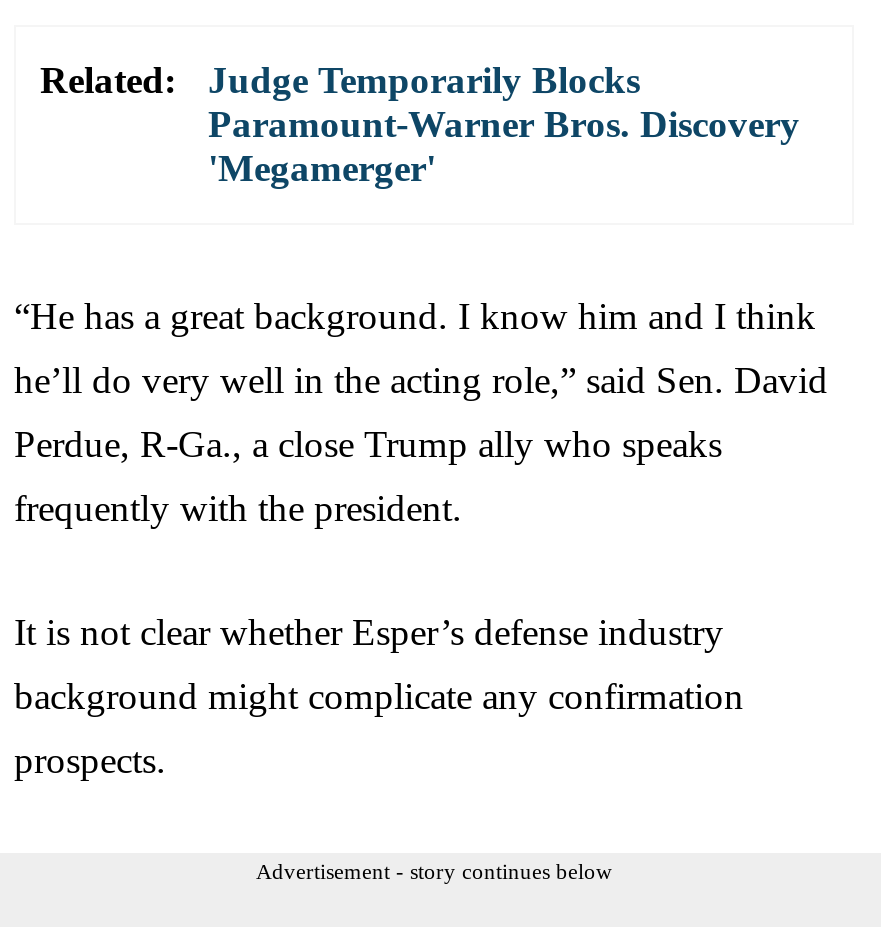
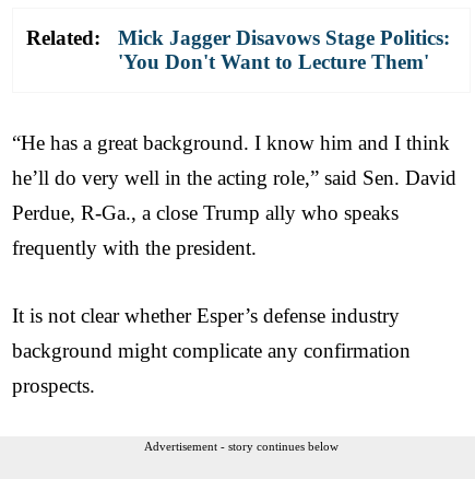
- Judge Temporarily Blocks
- Paramount-Warner Bros. Discovery
- 'Megamerger'
+ Mick Jagger Disavows Stage Politics:
+ 'You Don't Want to Lecture Them'
